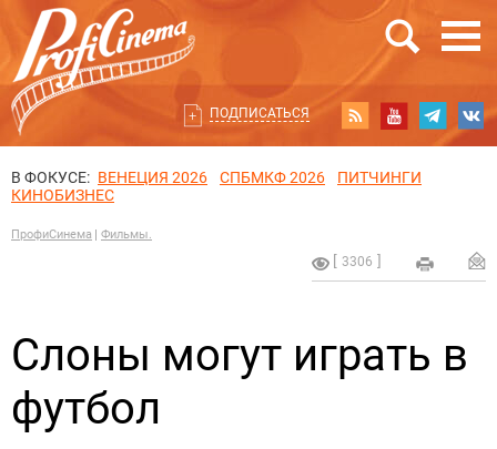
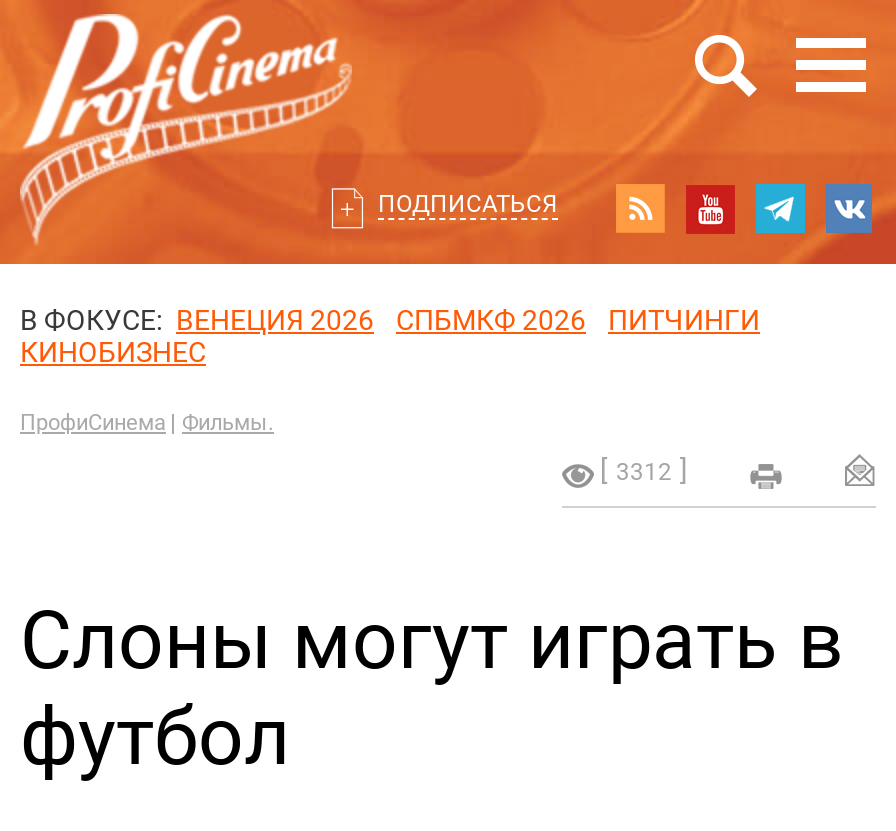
- 3306
+ 3312
